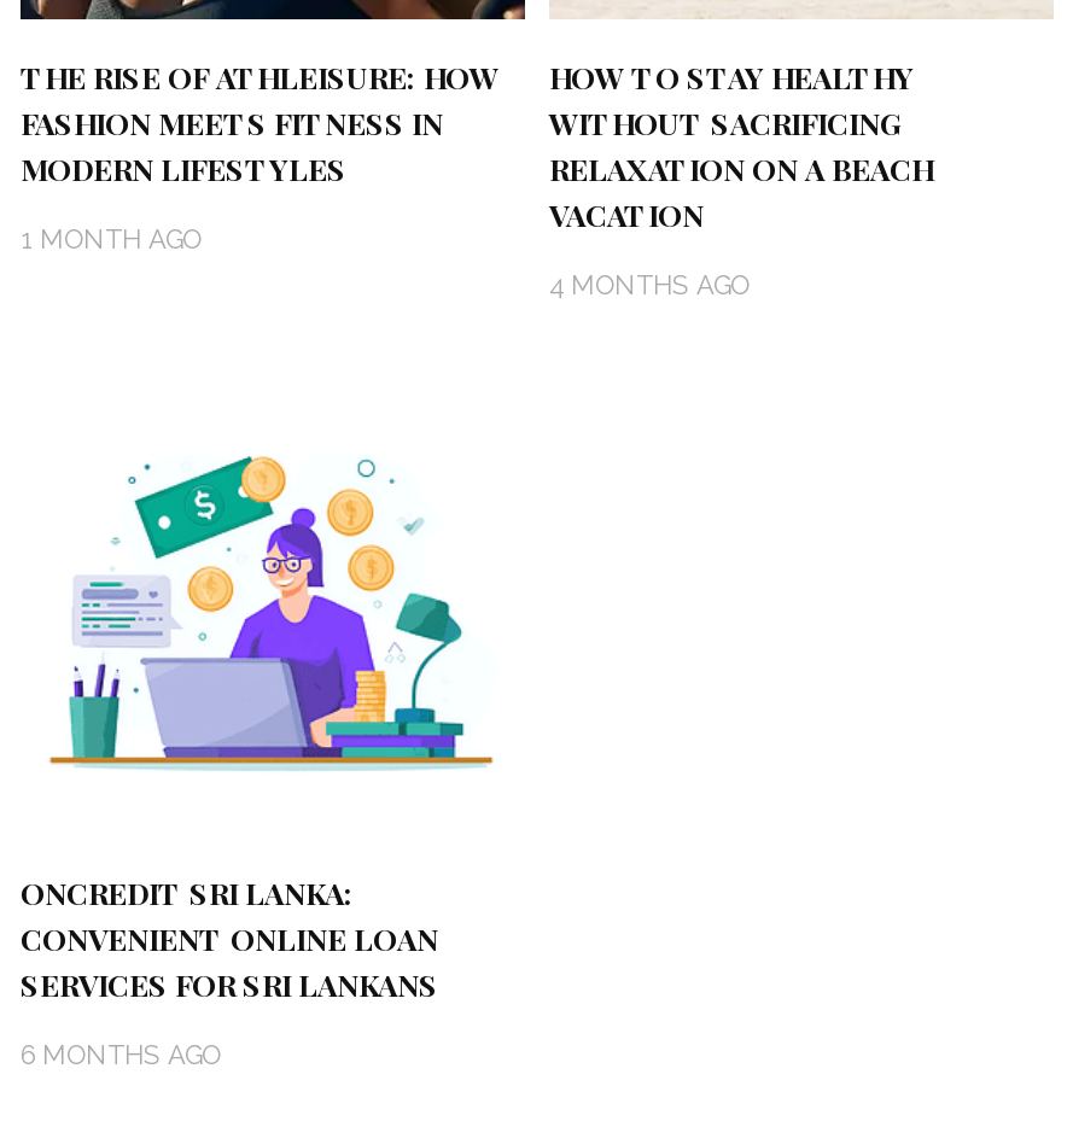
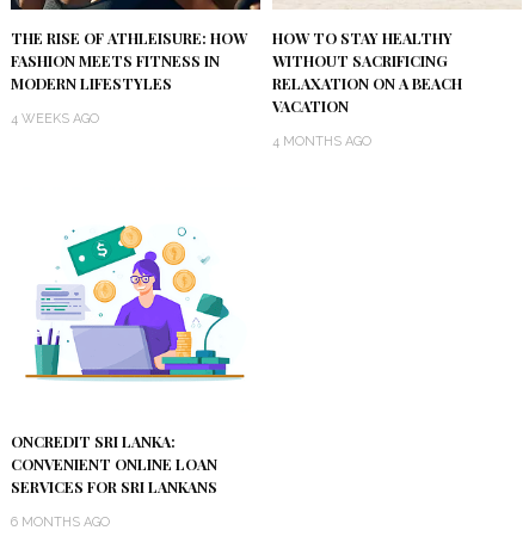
- 1 MONTH AGO
+ 4 WEEKS AGO
